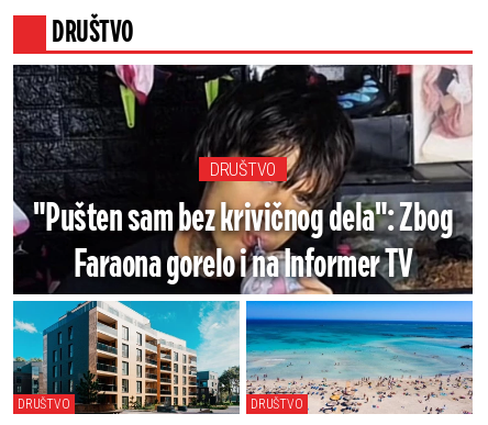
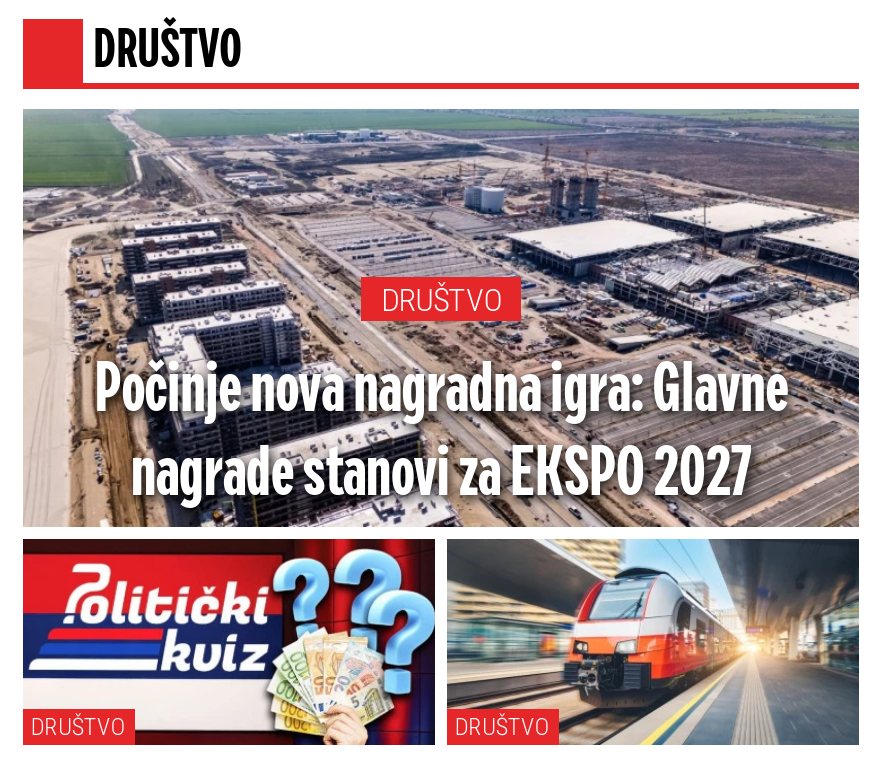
- [image]
- "Pušten sam bez krivičnog dela": Zbog
- Faraona gorelo i na Informer TV
+ [image]
+ Počinje nova nagradna igra: Glavne
+ nagrade stanovi za EKSPO 2027
